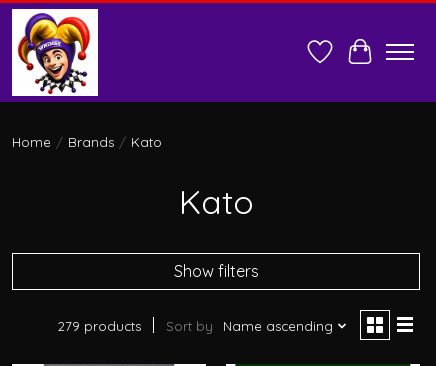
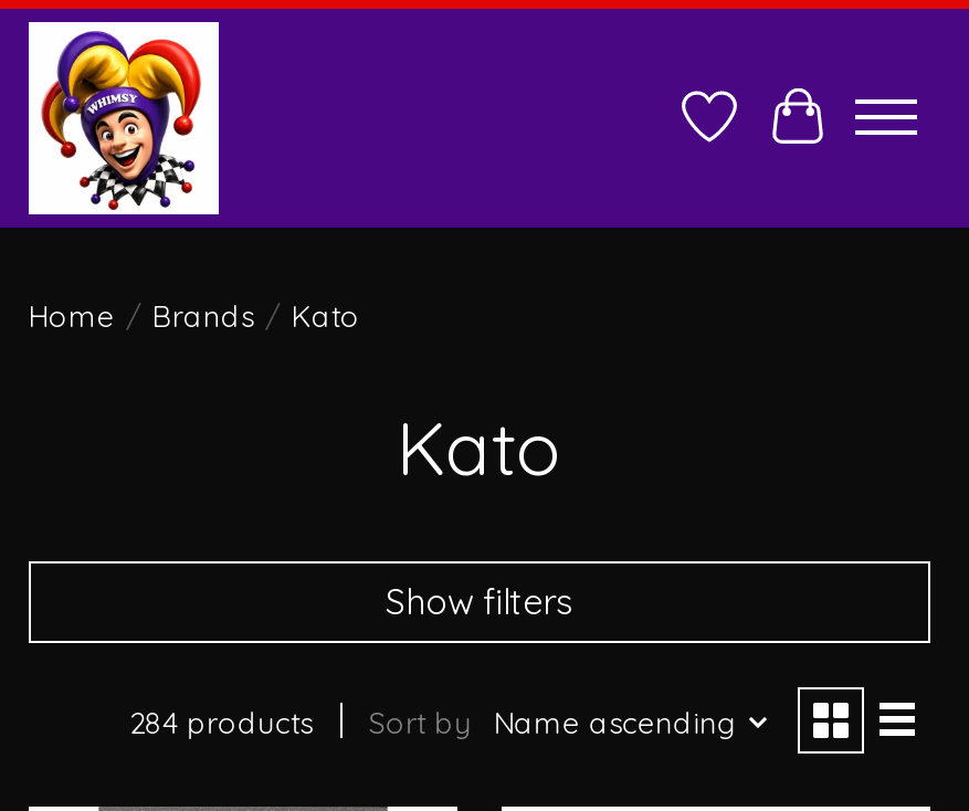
- 279 products Sort by Name ascending
+ 284 products Sort by Name ascending
